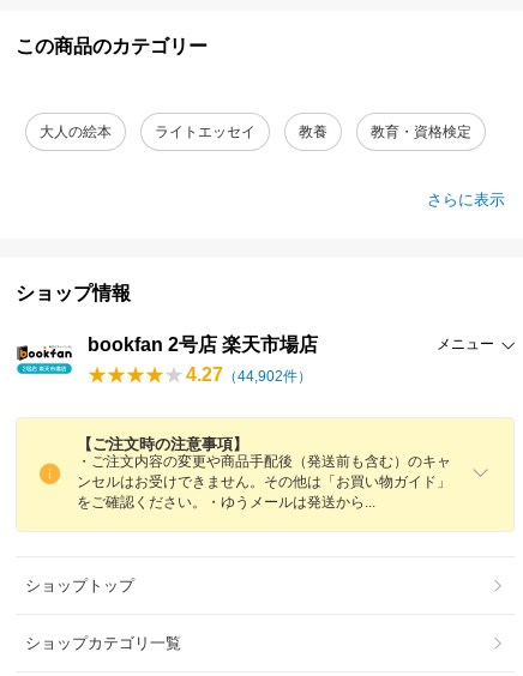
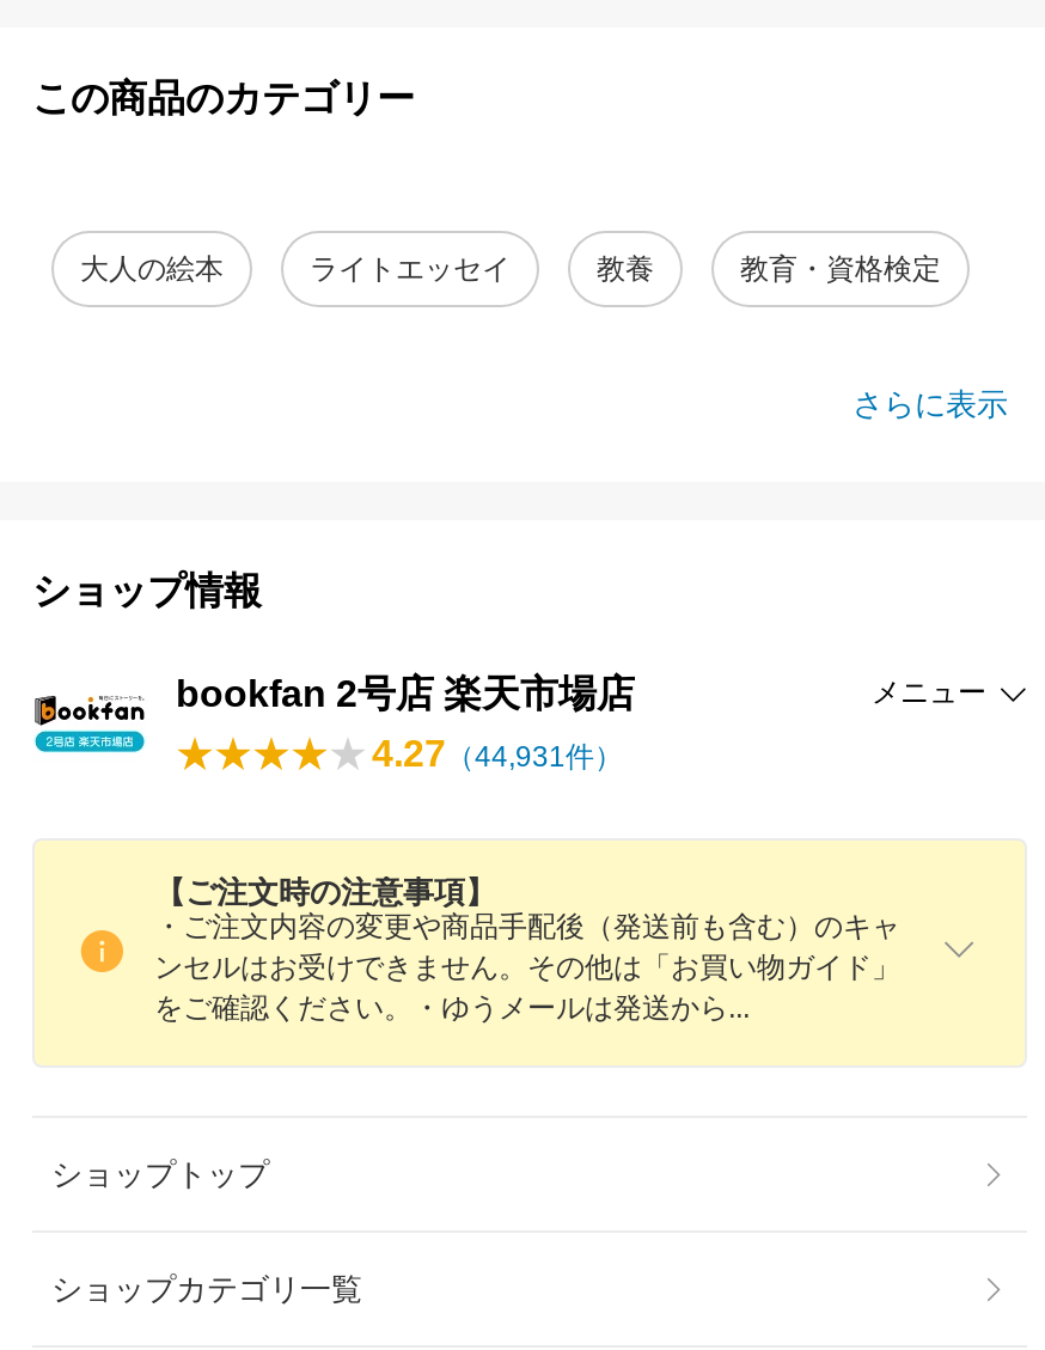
- 4.27（44,902件）
+ 4.27（44,931件）
